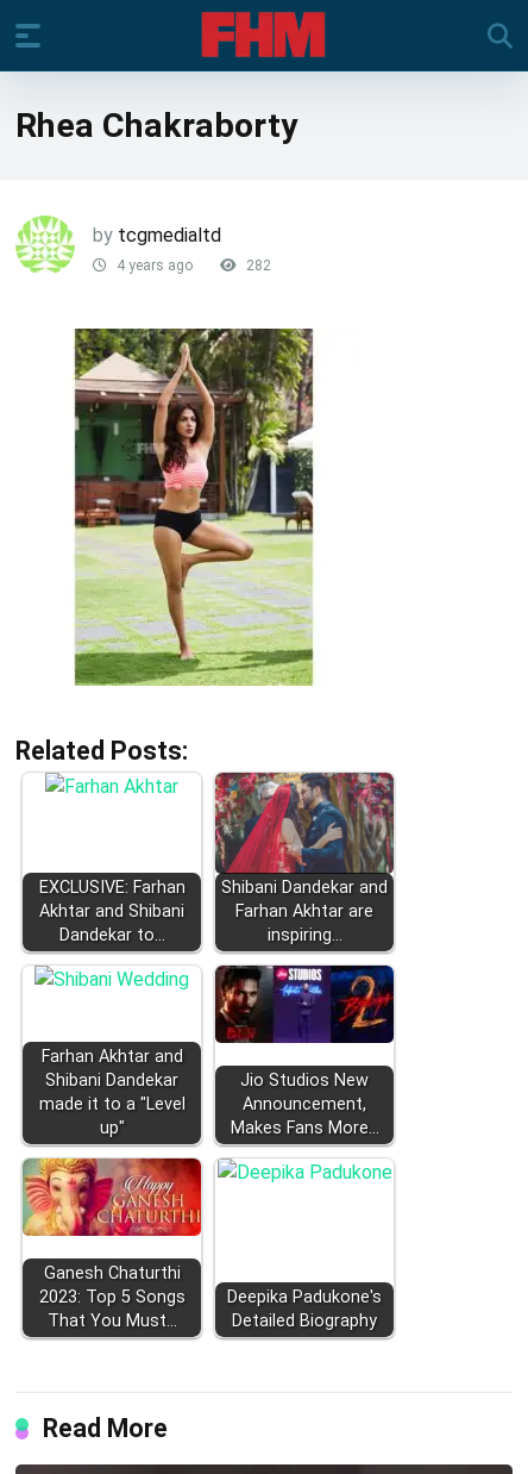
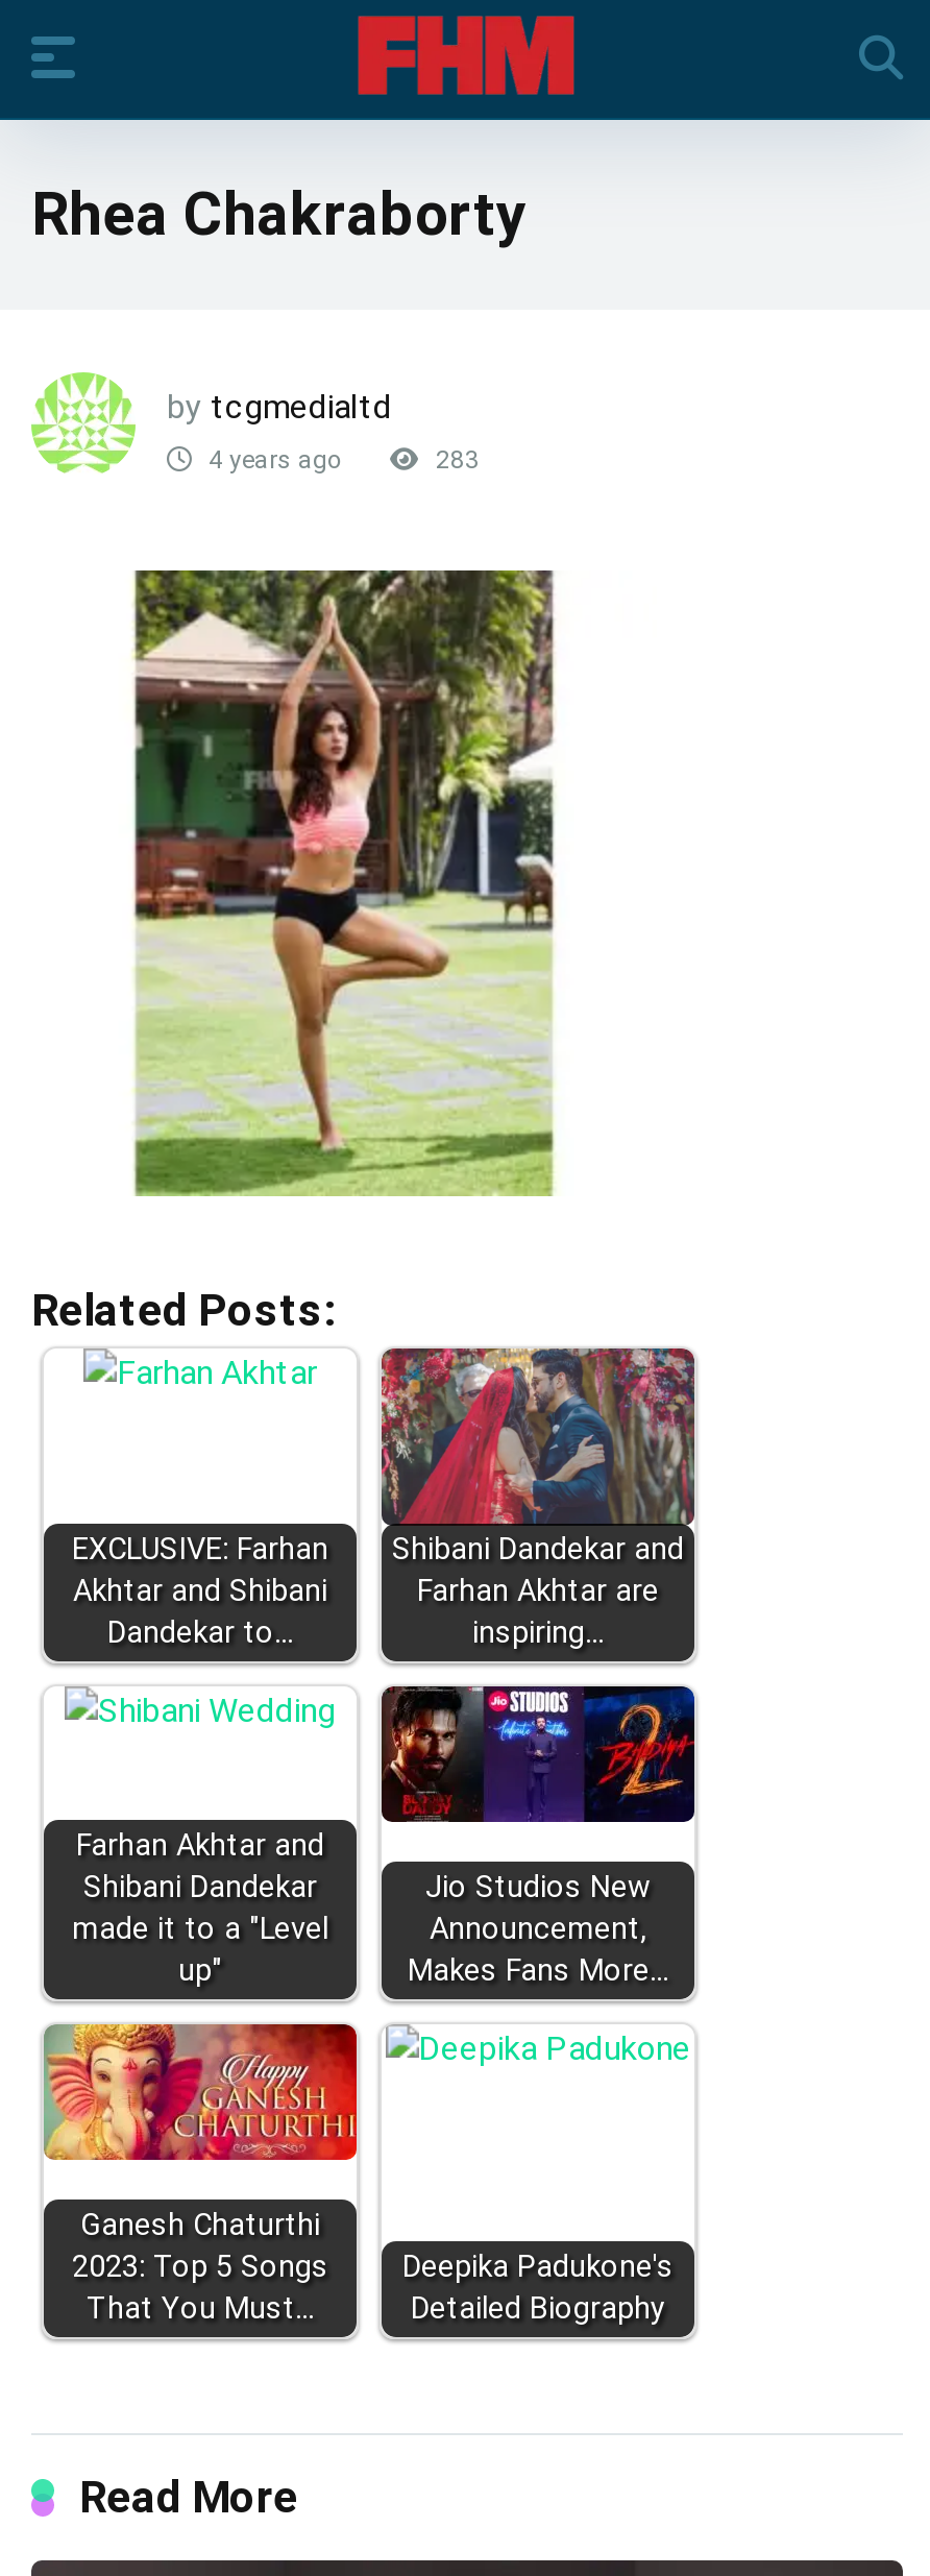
- 282
+ 283
